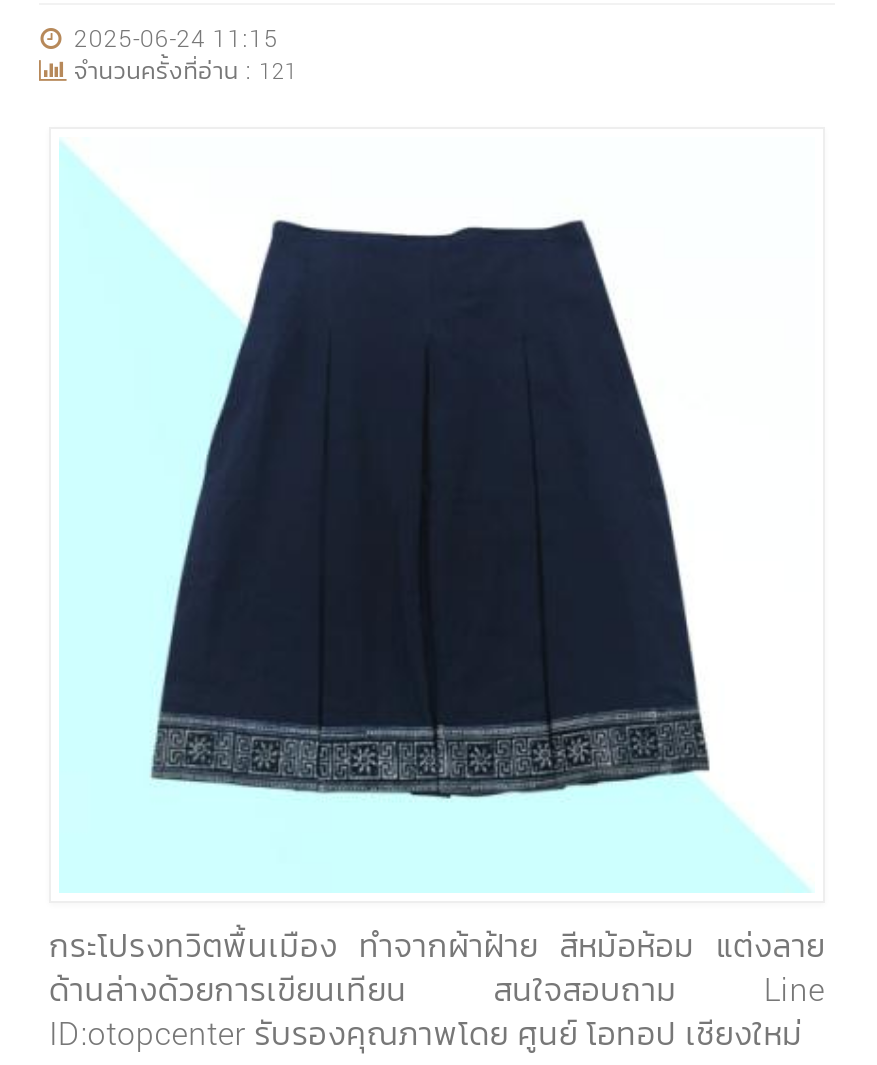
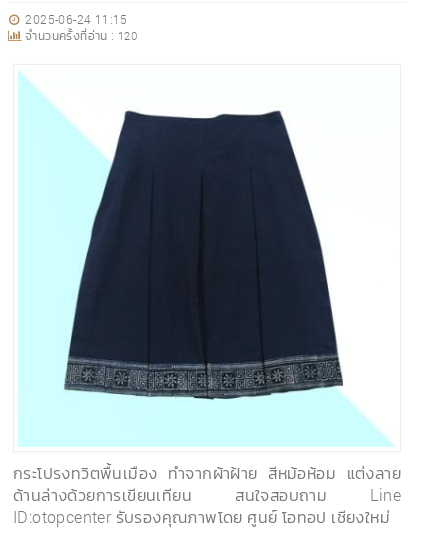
- จำนวนครั้งที่อ่าน : 121
+ จำนวนครั้งที่อ่าน : 120
